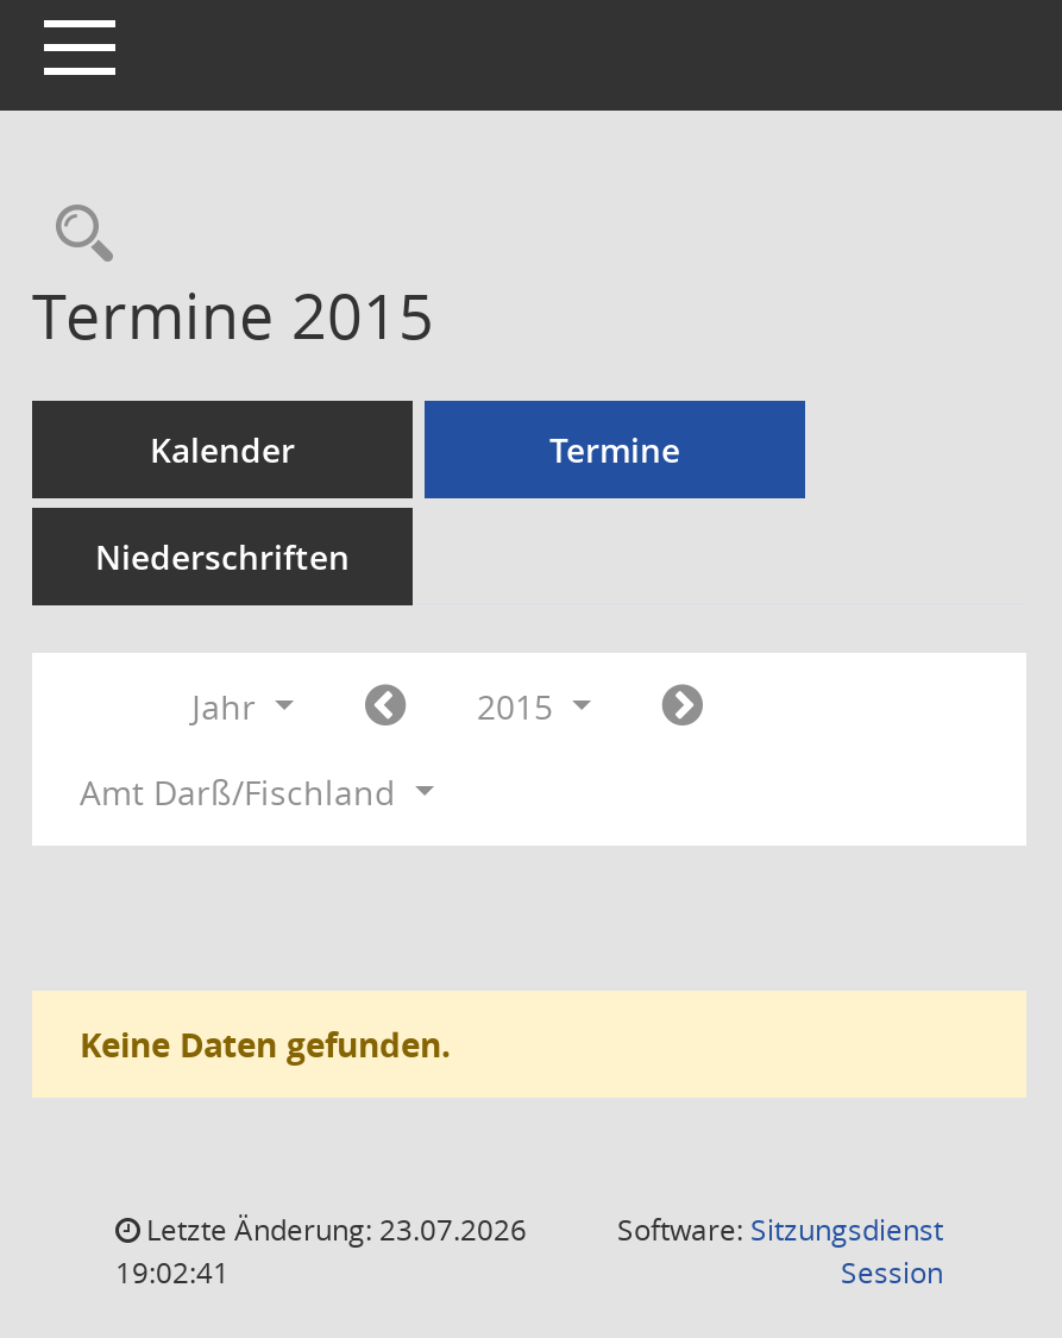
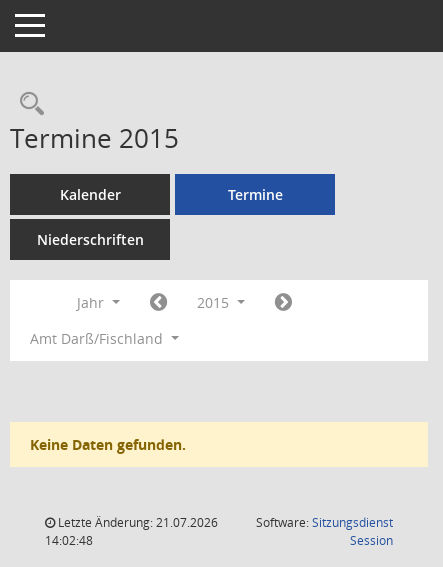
- Letzte Änderung: 23.07.2026
+ Letzte Änderung: 21.07.2026

- 19:02:41
+ 14:02:48
